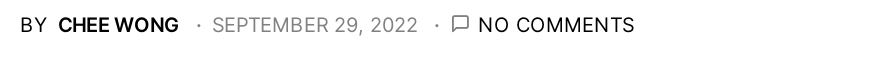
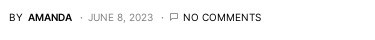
- BY CHEE WONG
- SEPTEMBER 29, 2022
+ BY AMANDA
+ JUNE 8, 2023
